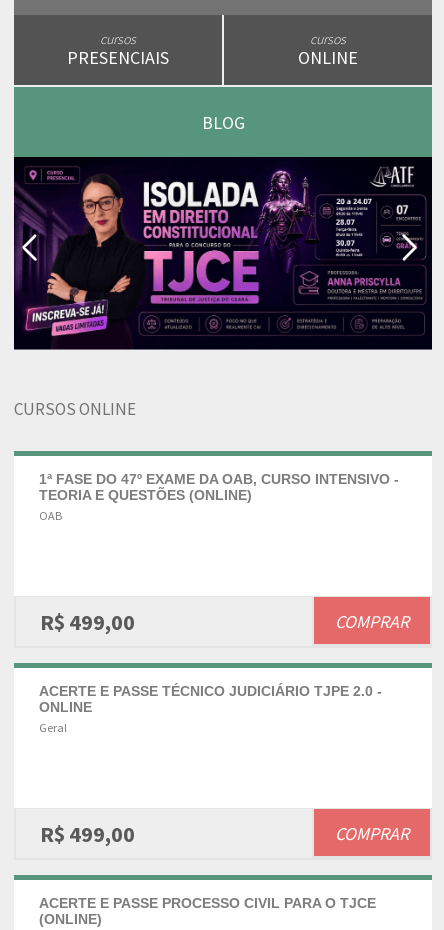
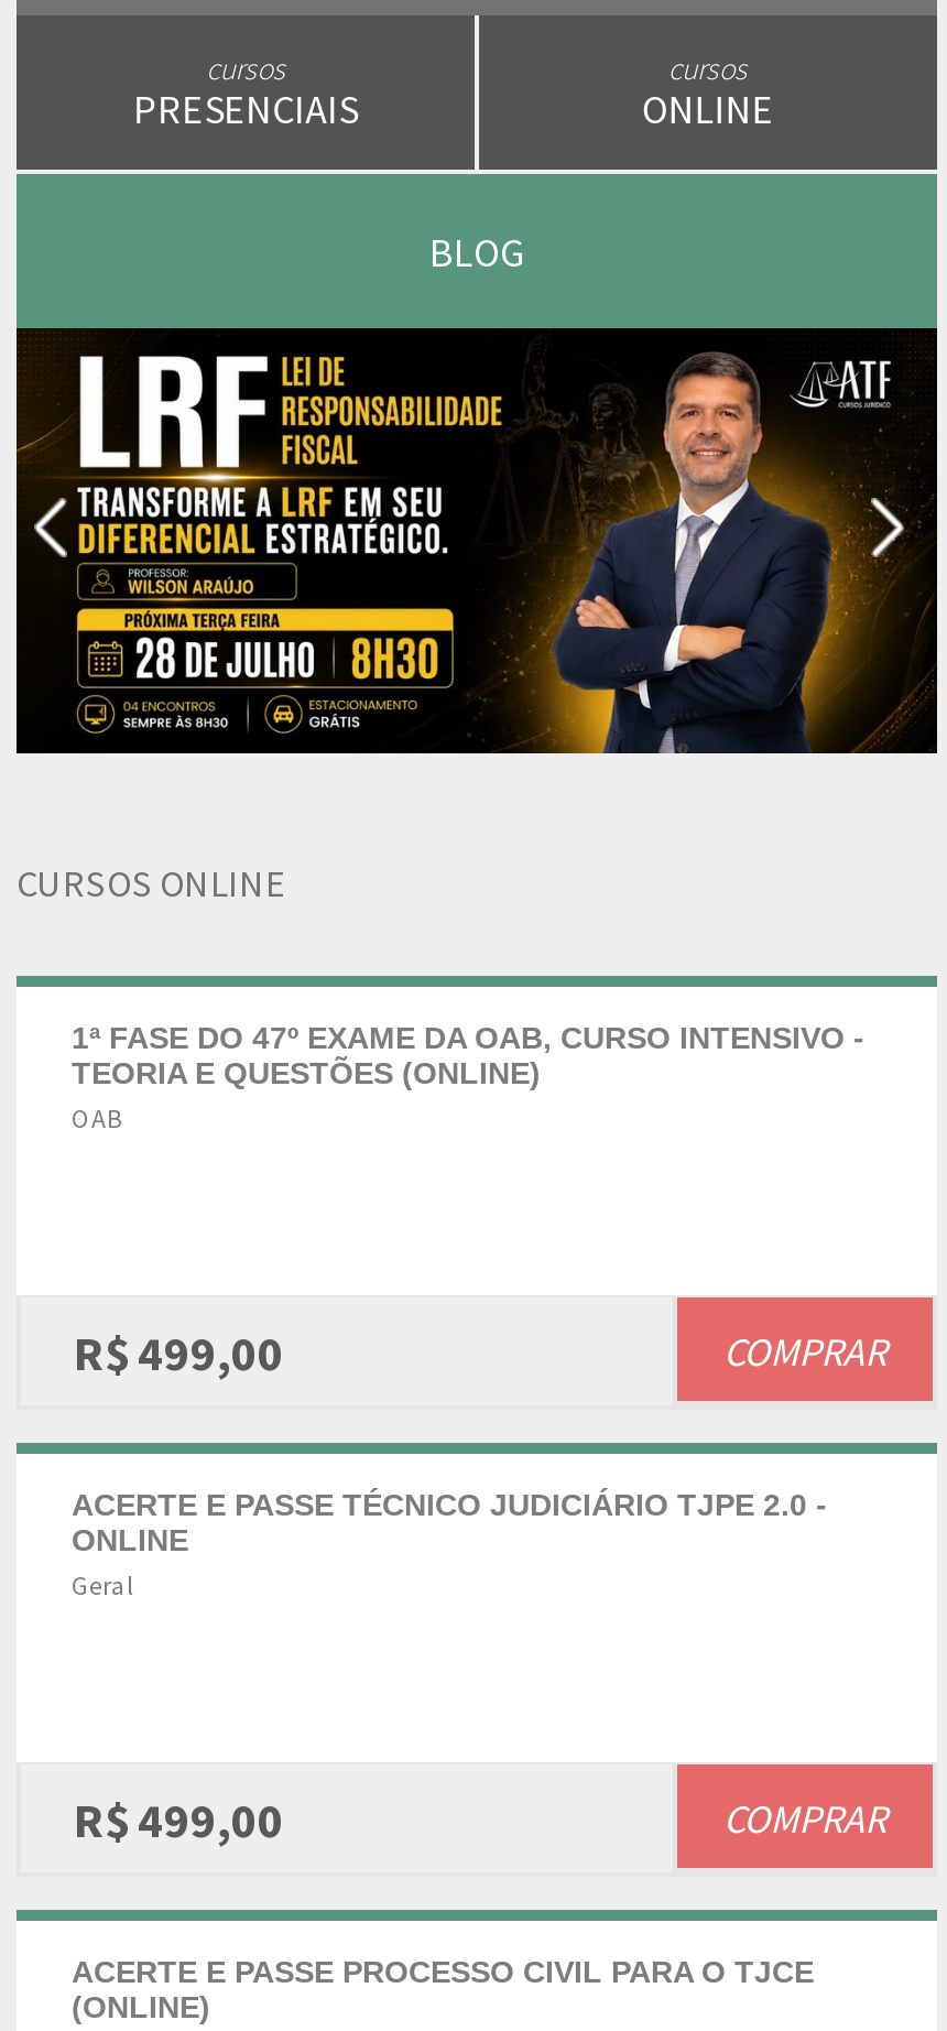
- [image]
+ [image]
